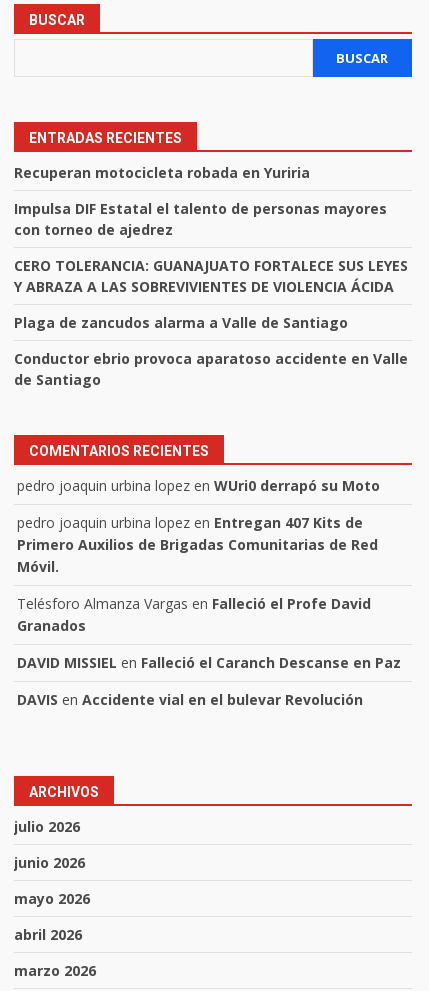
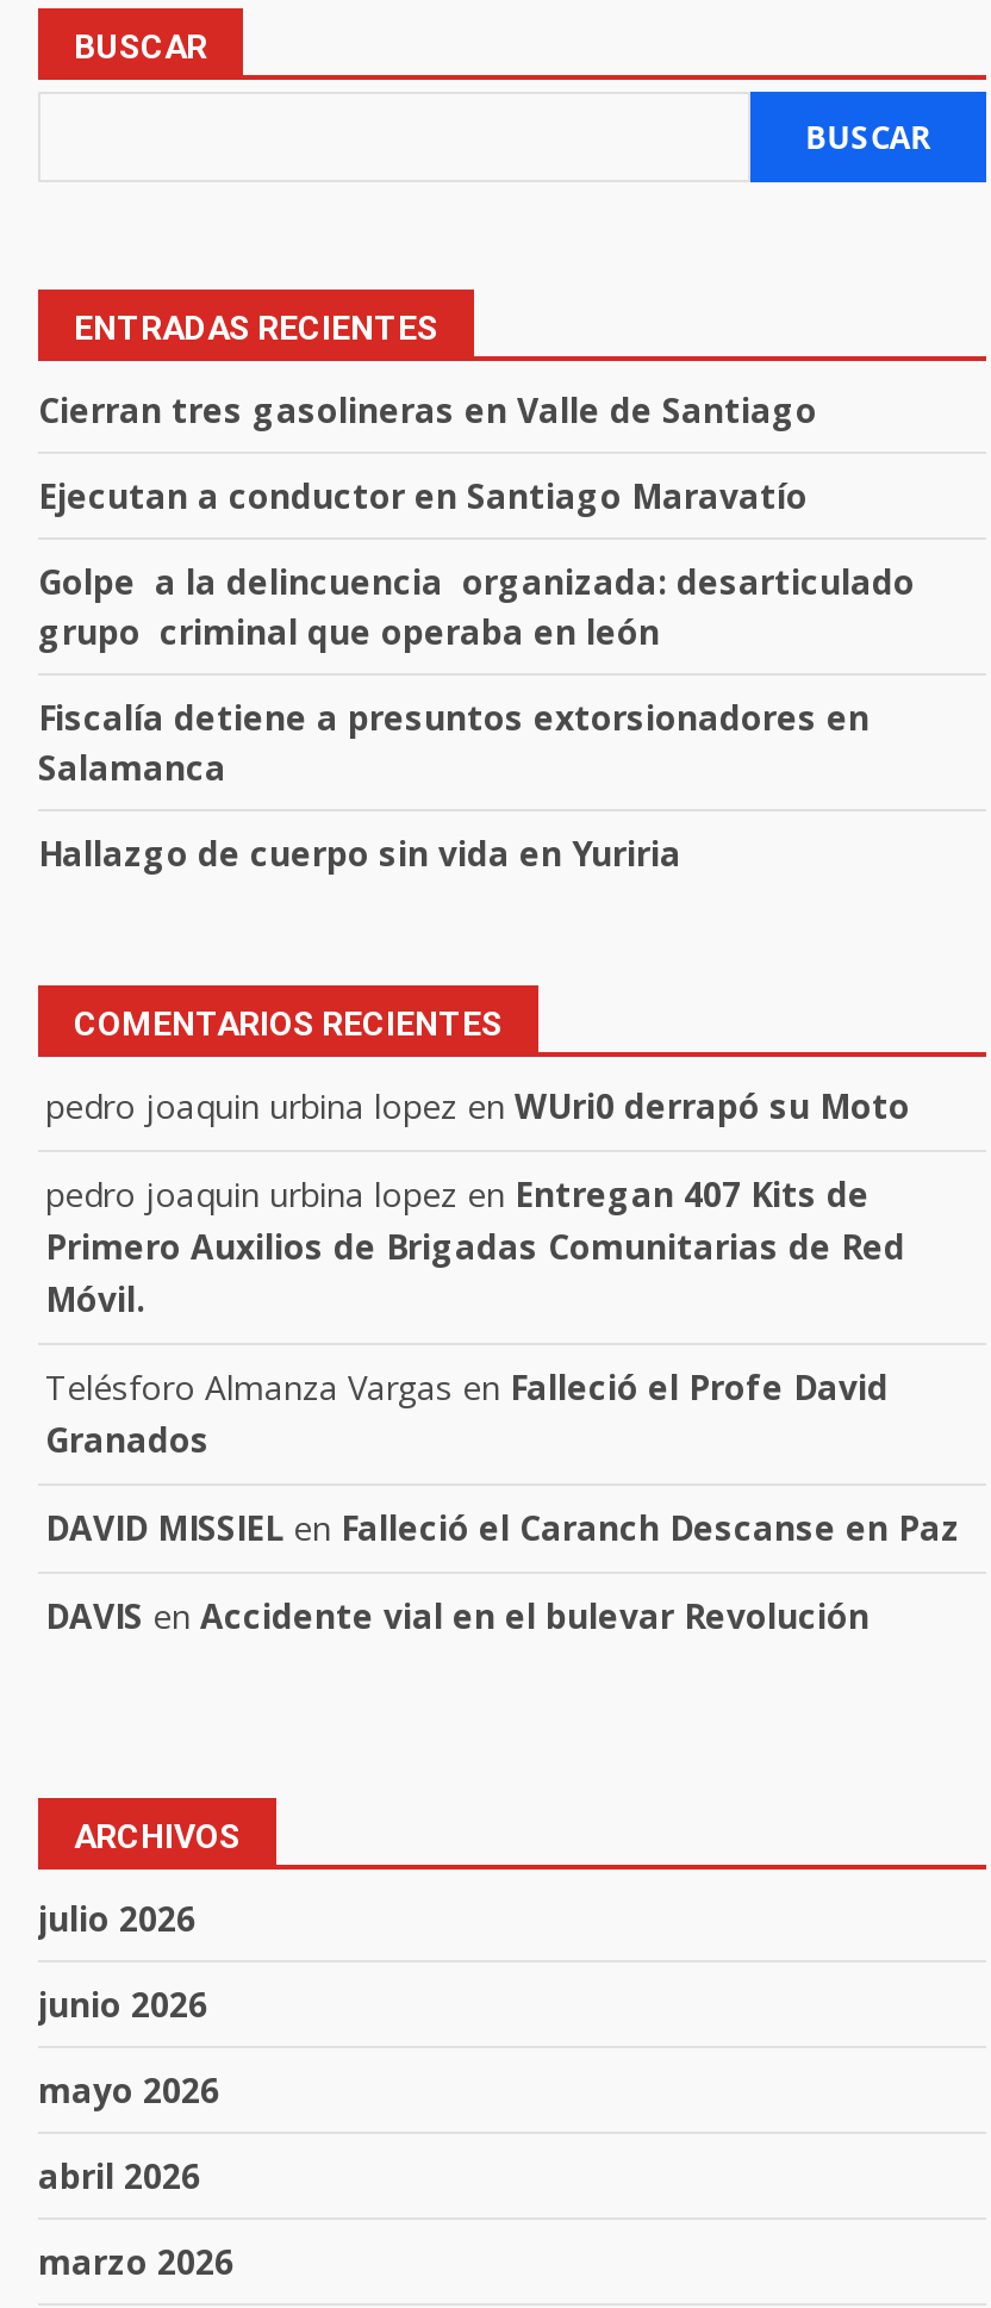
- Recuperan motocicleta robada en Yuriria
+ Cierran tres gasolineras en Valle de Santiago

- Impulsa DIF Estatal el talento de personas mayores
- con torneo de ajedrez
+ Ejecutan a conductor en Santiago Maravatío

- CERO TOLERANCIA: GUANAJUATO FORTALECE SUS LEYES
- Y ABRAZA A LAS SOBREVIVIENTES DE VIOLENCIA ÁCIDA
+ Golpe a la delincuencia organizada: desarticulado
+ grupo criminal que operaba en león

- Plaga de zancudos alarma a Valle de Santiago
+ Fiscalía detiene a presuntos extorsionadores en
+ Salamanca

- Conductor ebrio provoca aparatoso accidente en Valle
- de Santiago
+ Hallazgo de cuerpo sin vida en Yuriria
